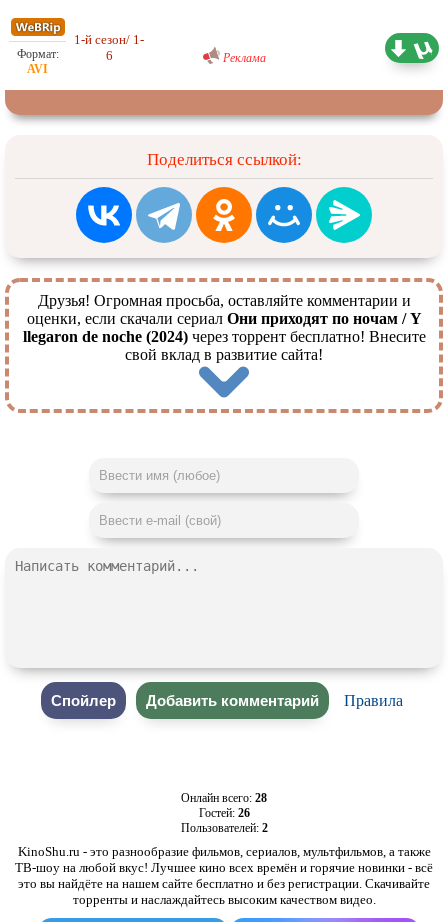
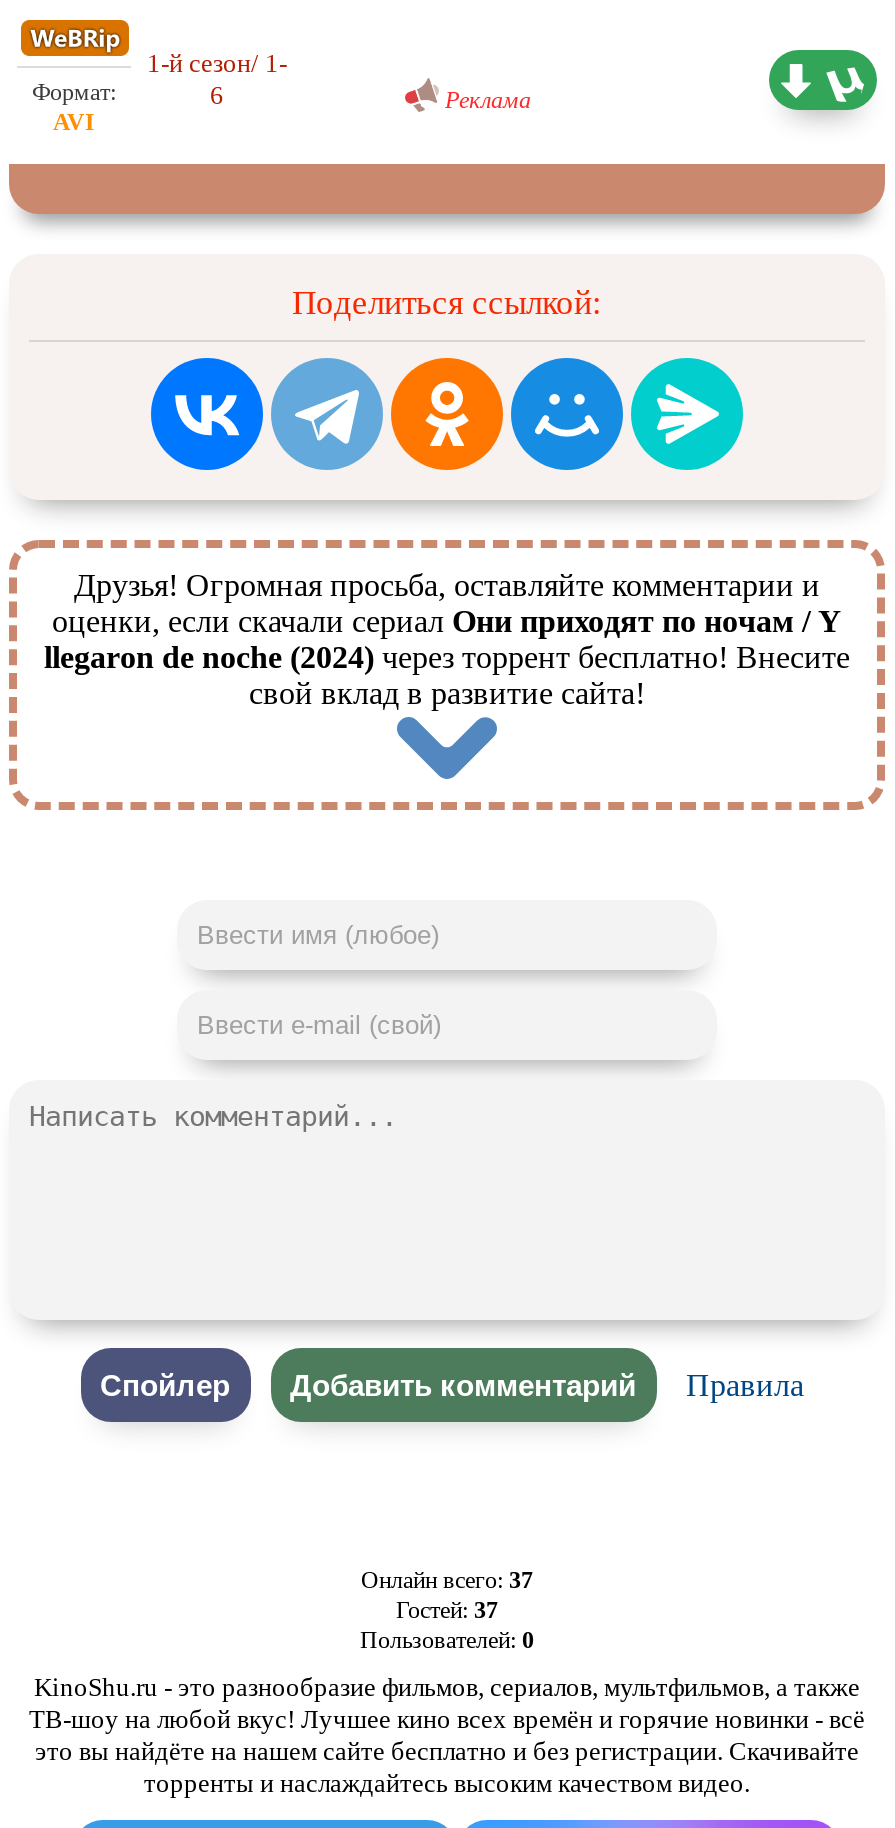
- Онлайн всего: 28
+ Онлайн всего: 37

- Гостей: 26
+ Гостей: 37

- Пользователей: 2
+ Пользователей: 0
